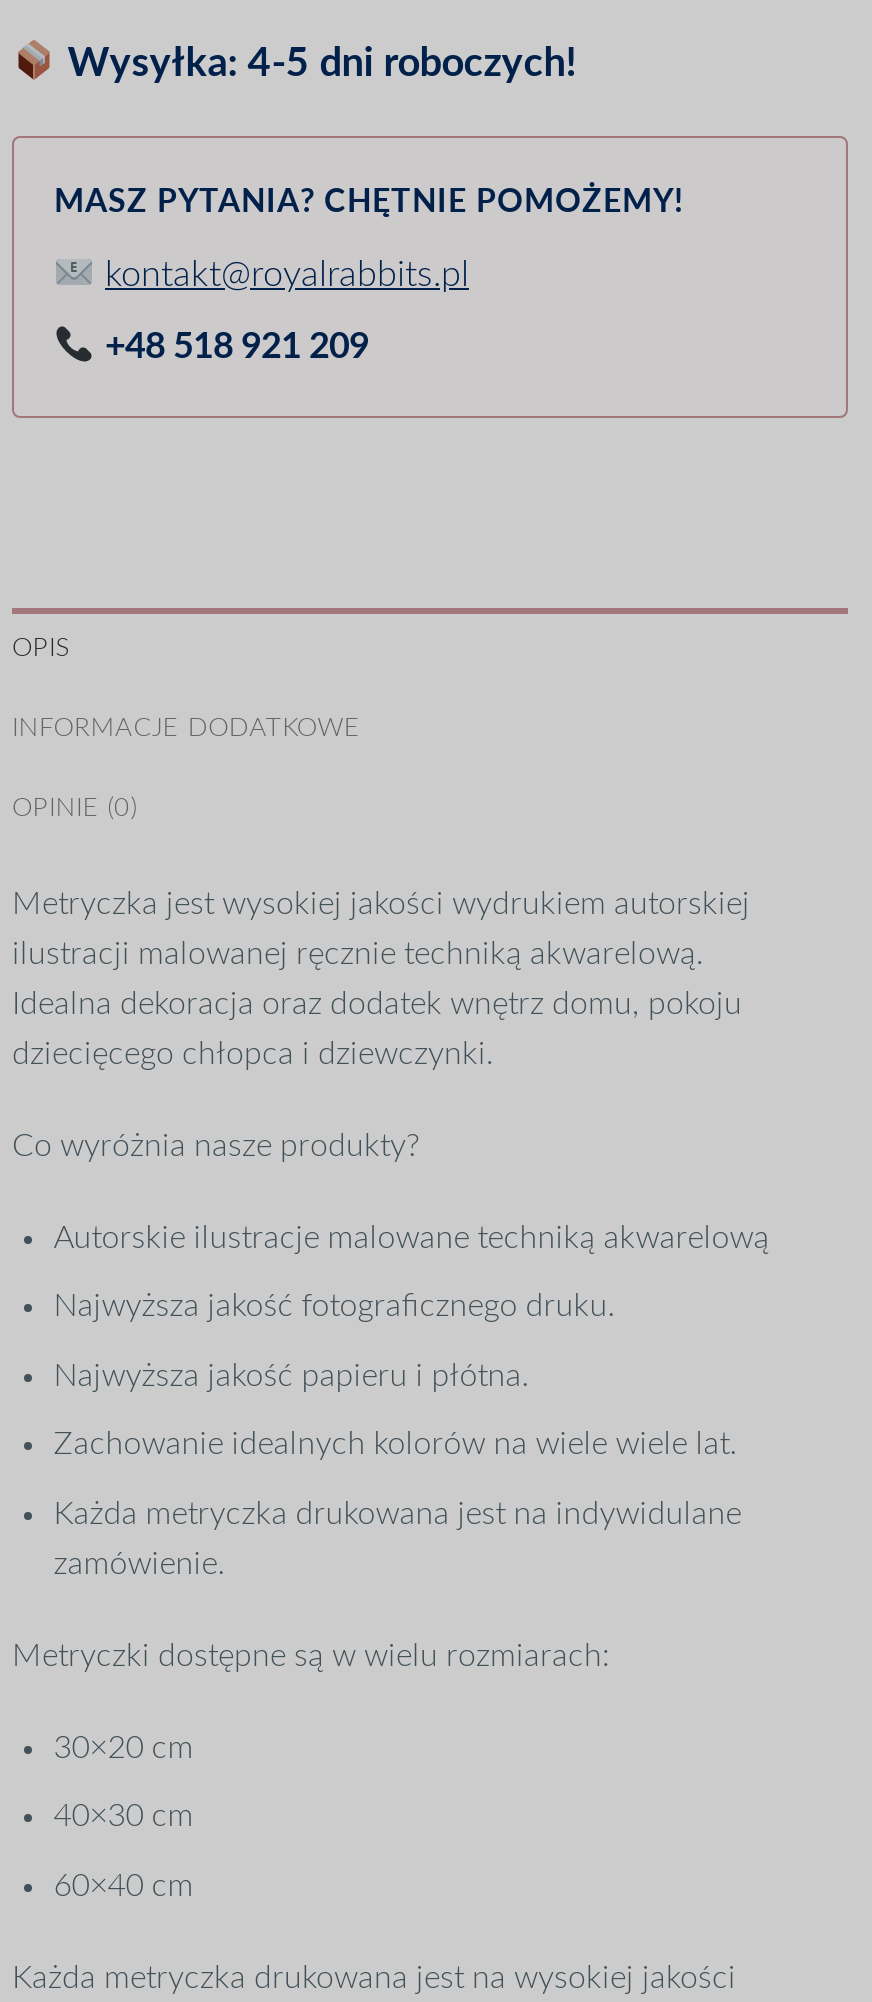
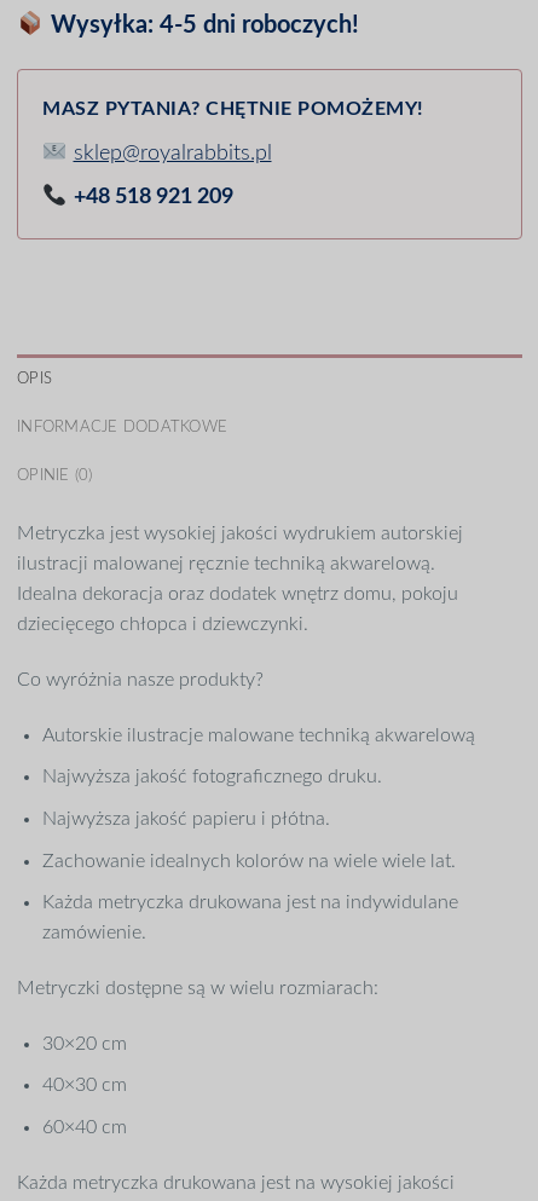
- kontakt@royalrabbits.pl
+ sklep@royalrabbits.pl
